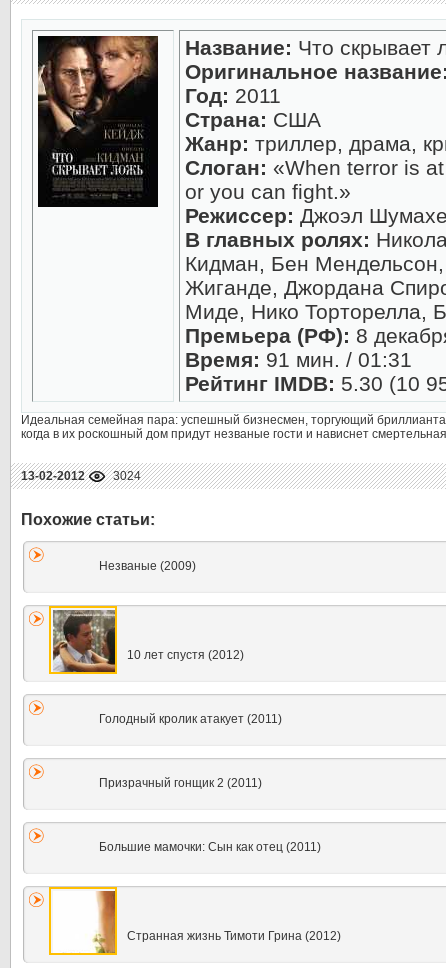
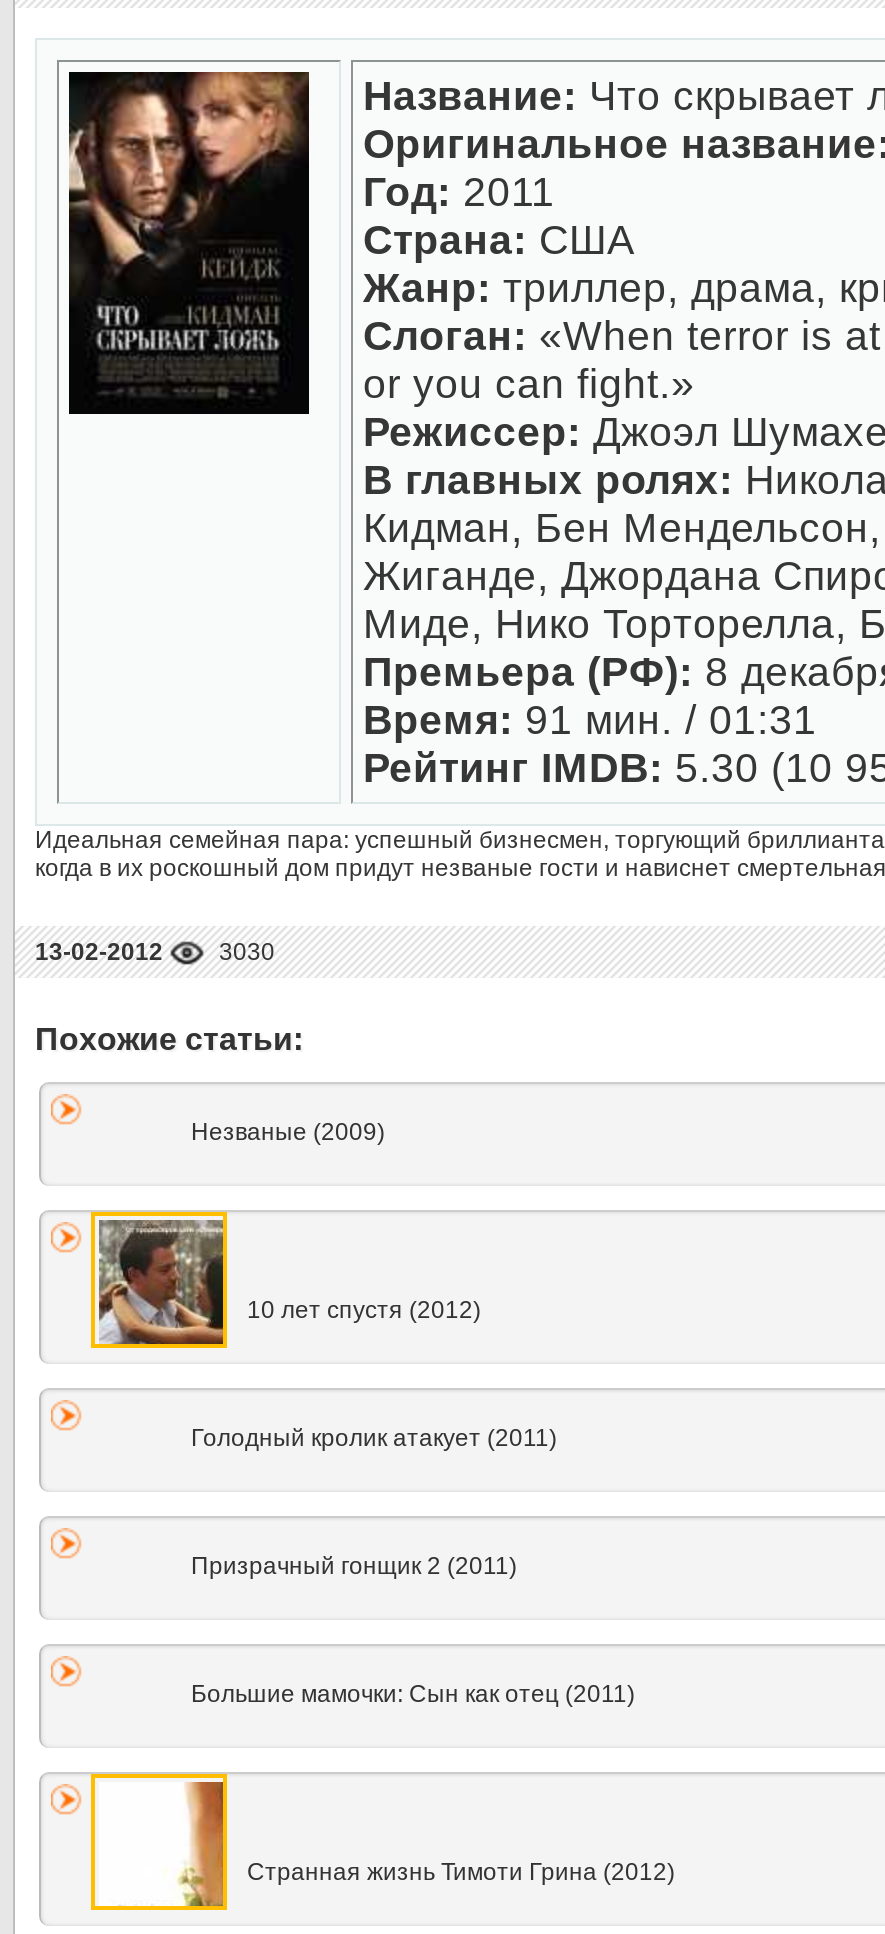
- 13-02-2012 3024
+ 13-02-2012 3030
